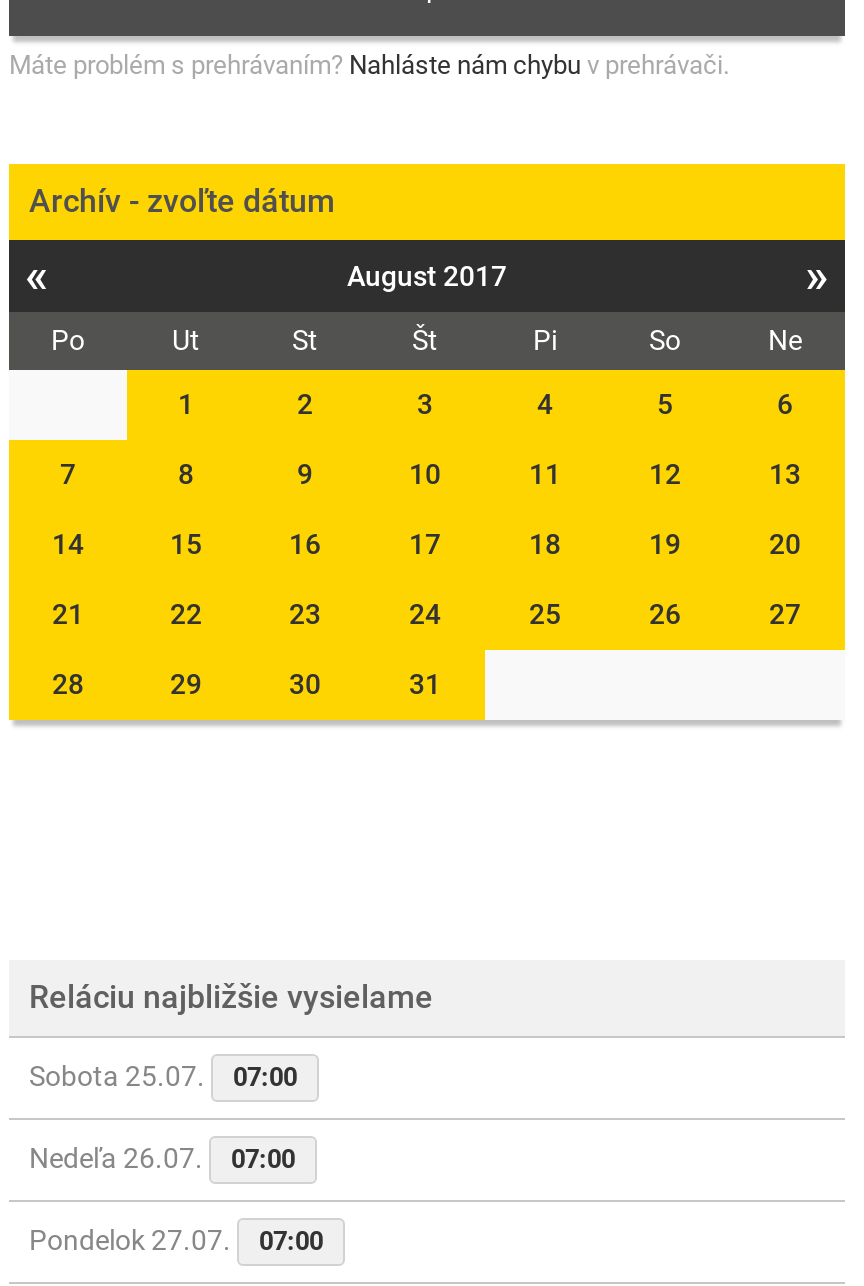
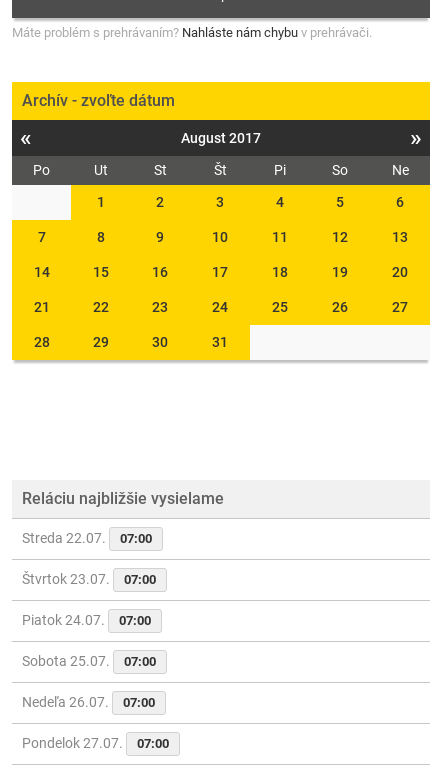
+ Streda 22.07.
+ 07:00
+ Štvrtok 23.07.
+ 07:00
+ Piatok 24.07.
+ 07:00
